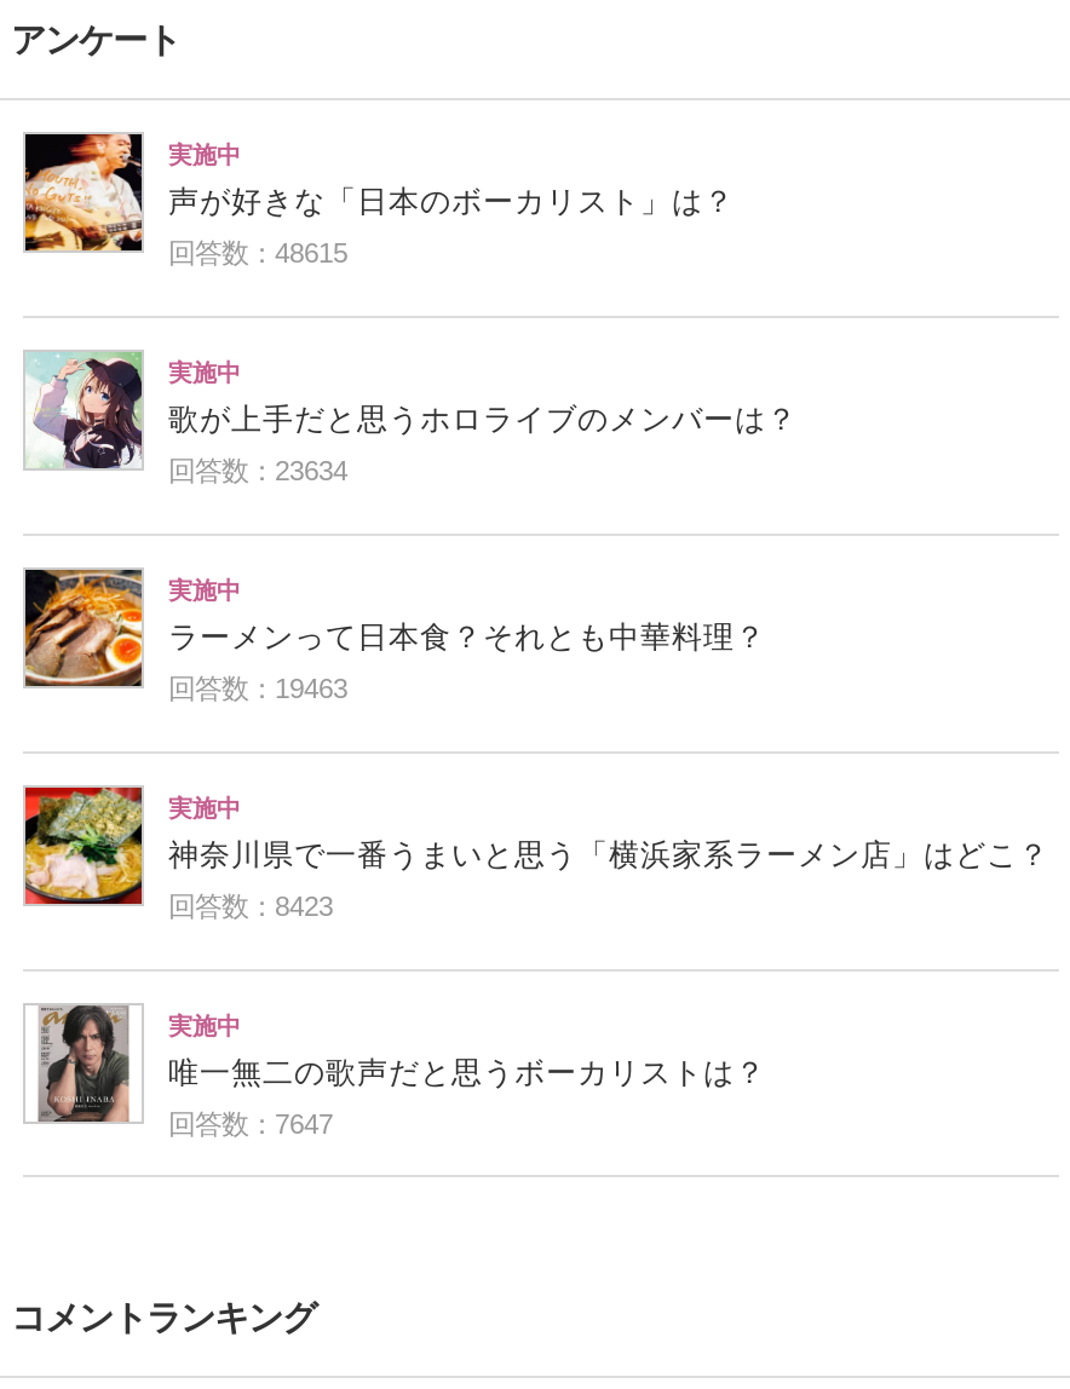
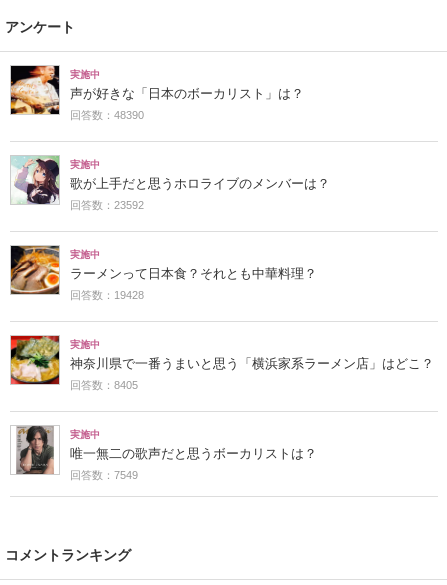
- 回答数：48615
+ 回答数：48390

- 回答数：23634
+ 回答数：23592

- 回答数：19463
+ 回答数：19428

- 回答数：8423
+ 回答数：8405

- 回答数：7647
+ 回答数：7549
